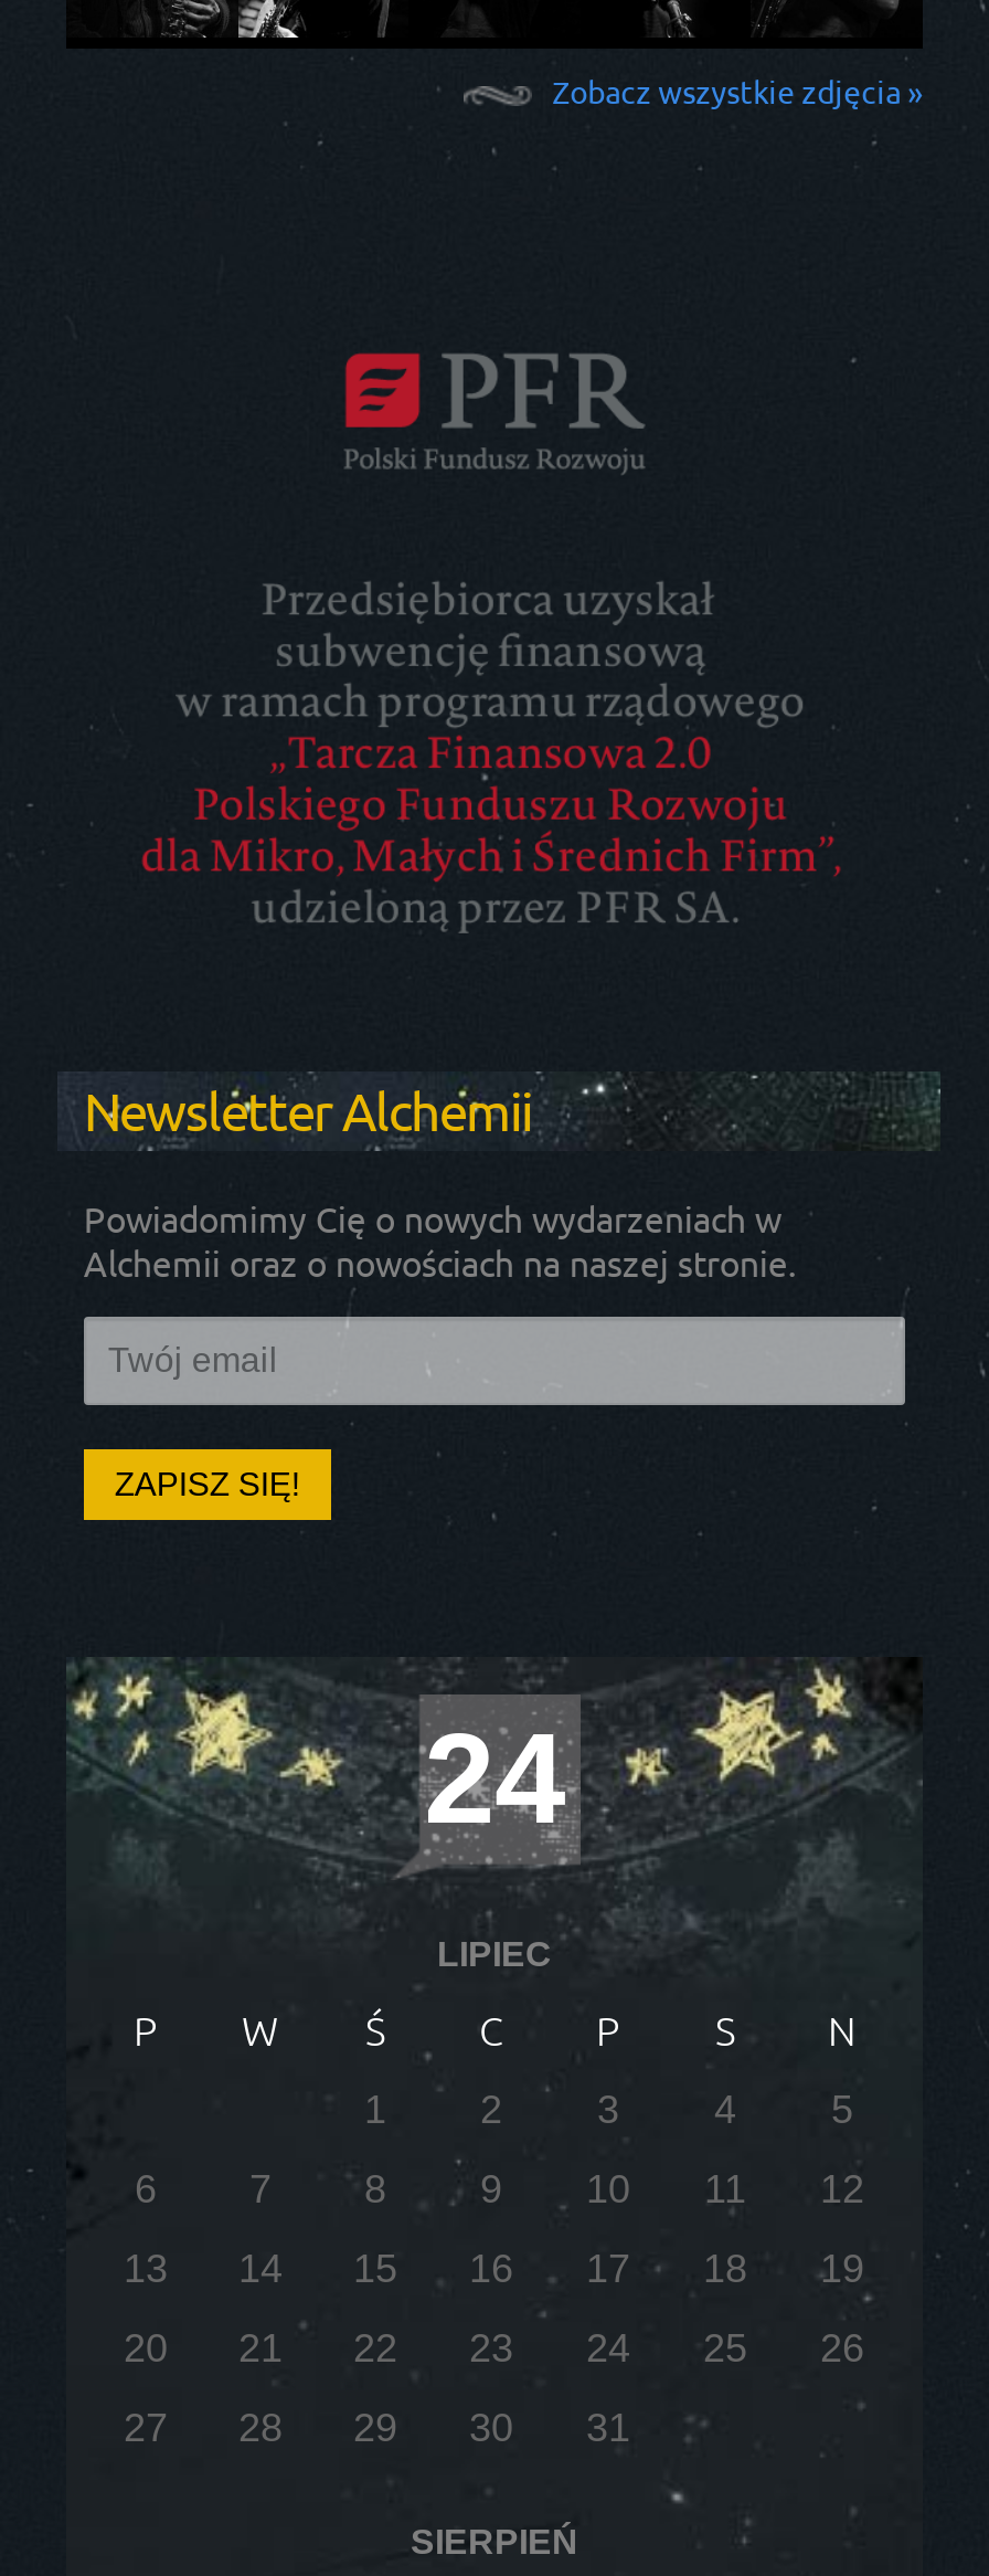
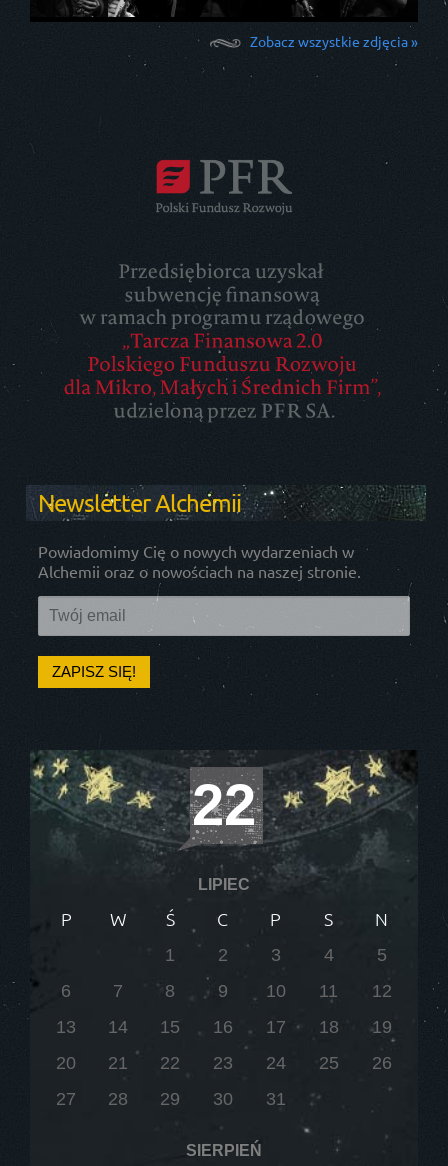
- 24
+ 22
